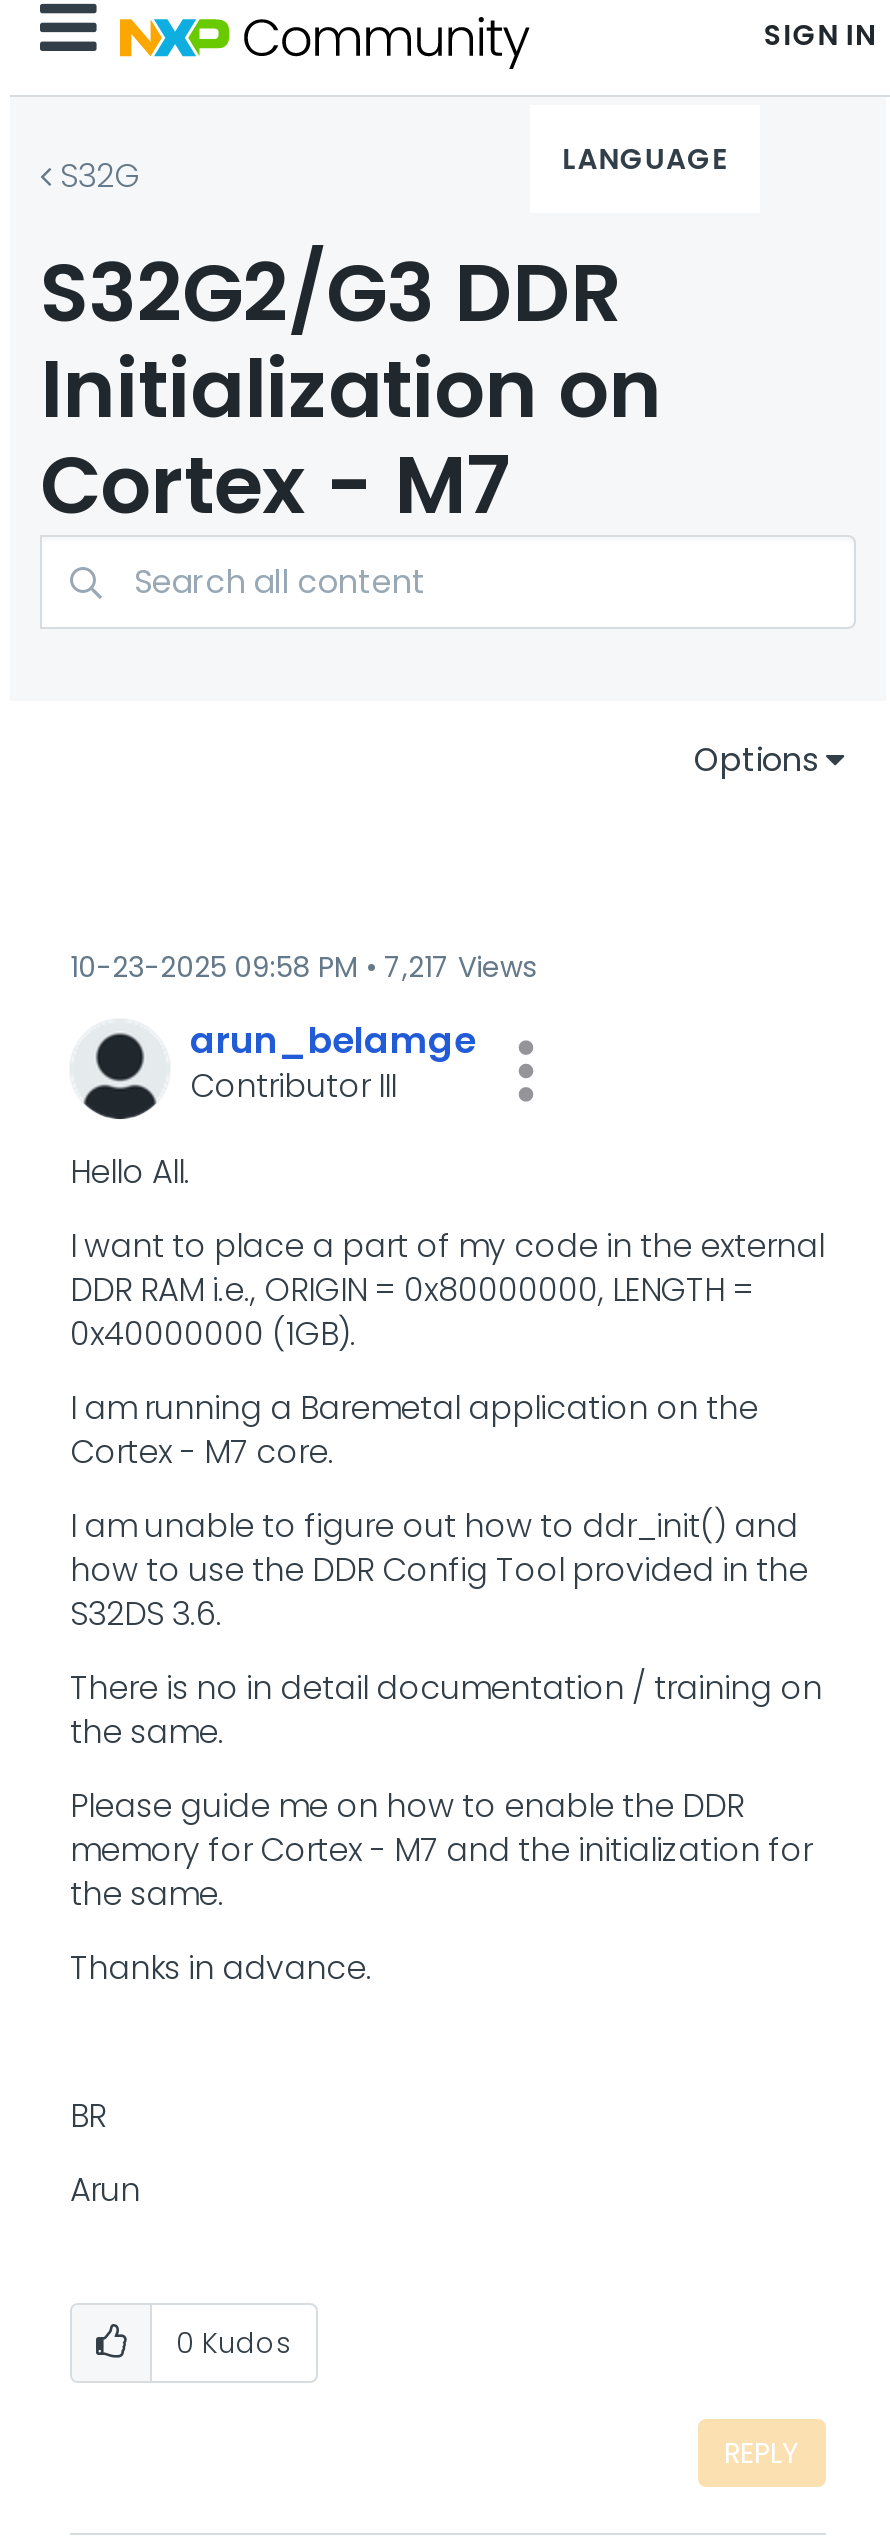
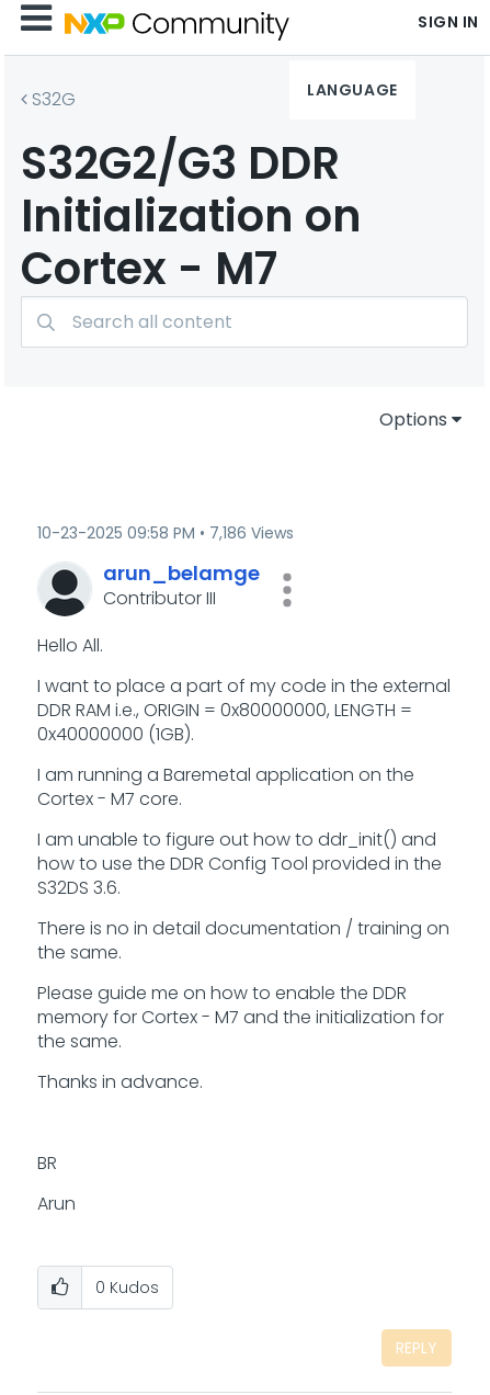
- 10-23-2025 09:58 PM 7,217 Views
+ 10-23-2025 09:58 PM 7,186 Views
